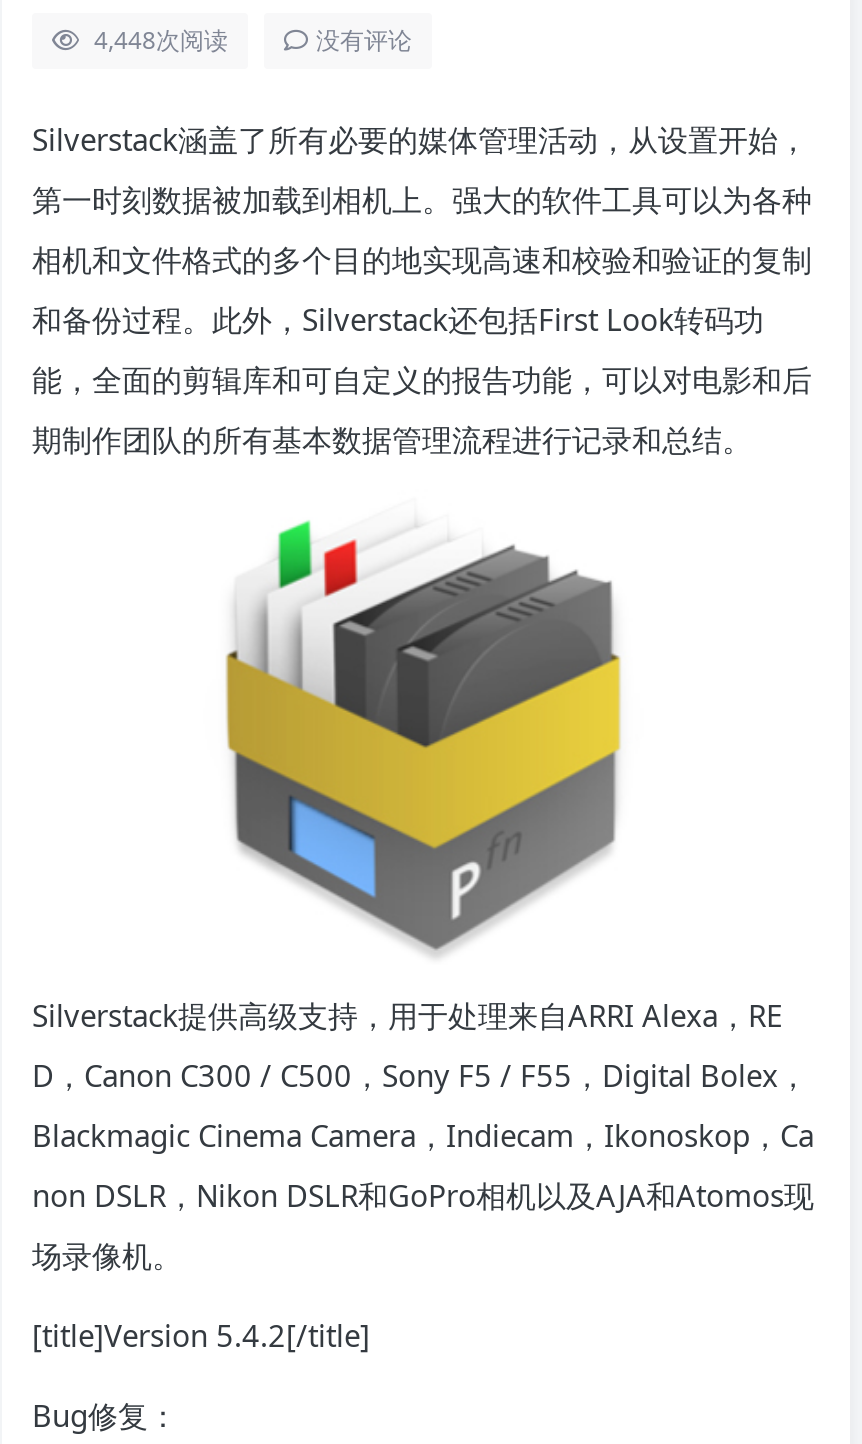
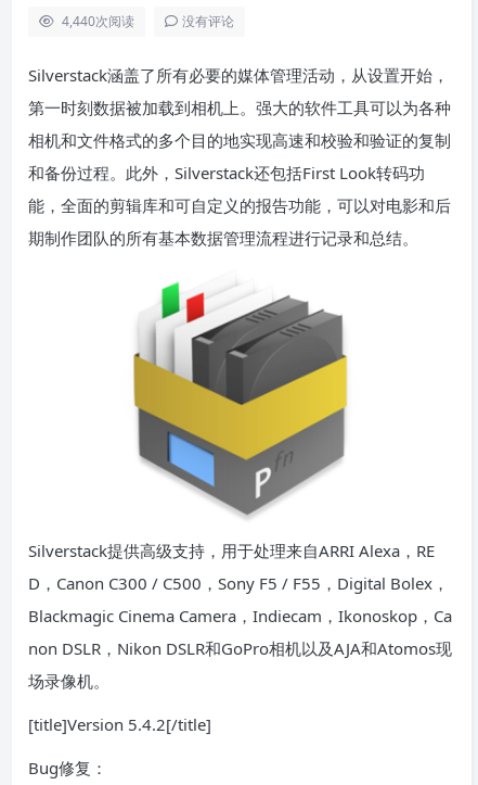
- 4,448次阅读
+ 4,440次阅读
